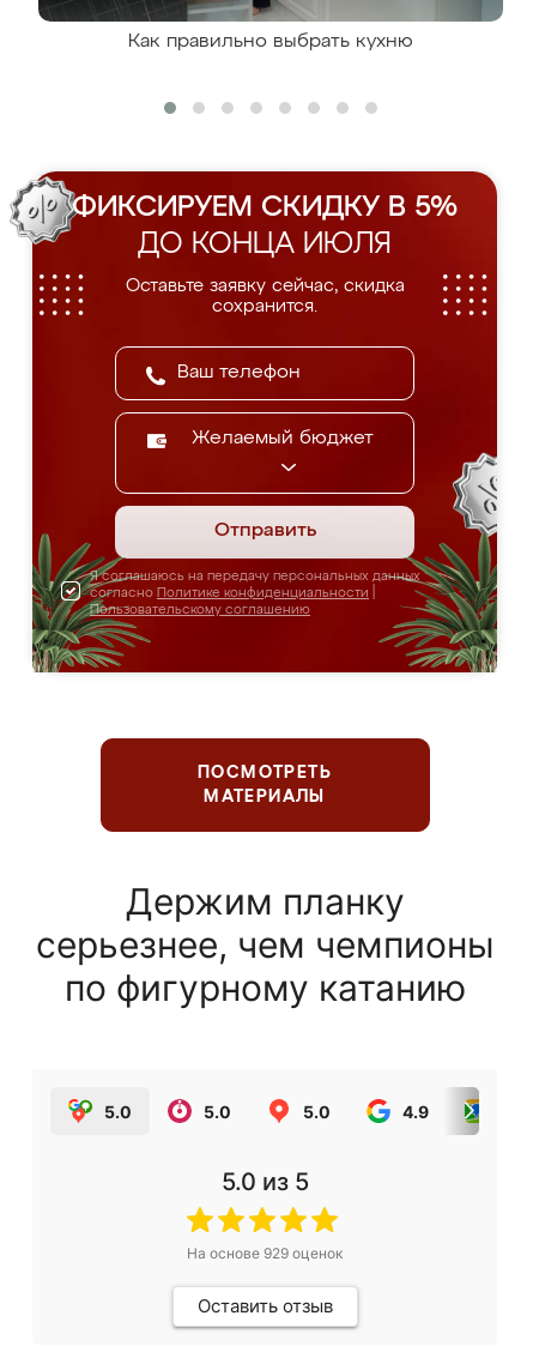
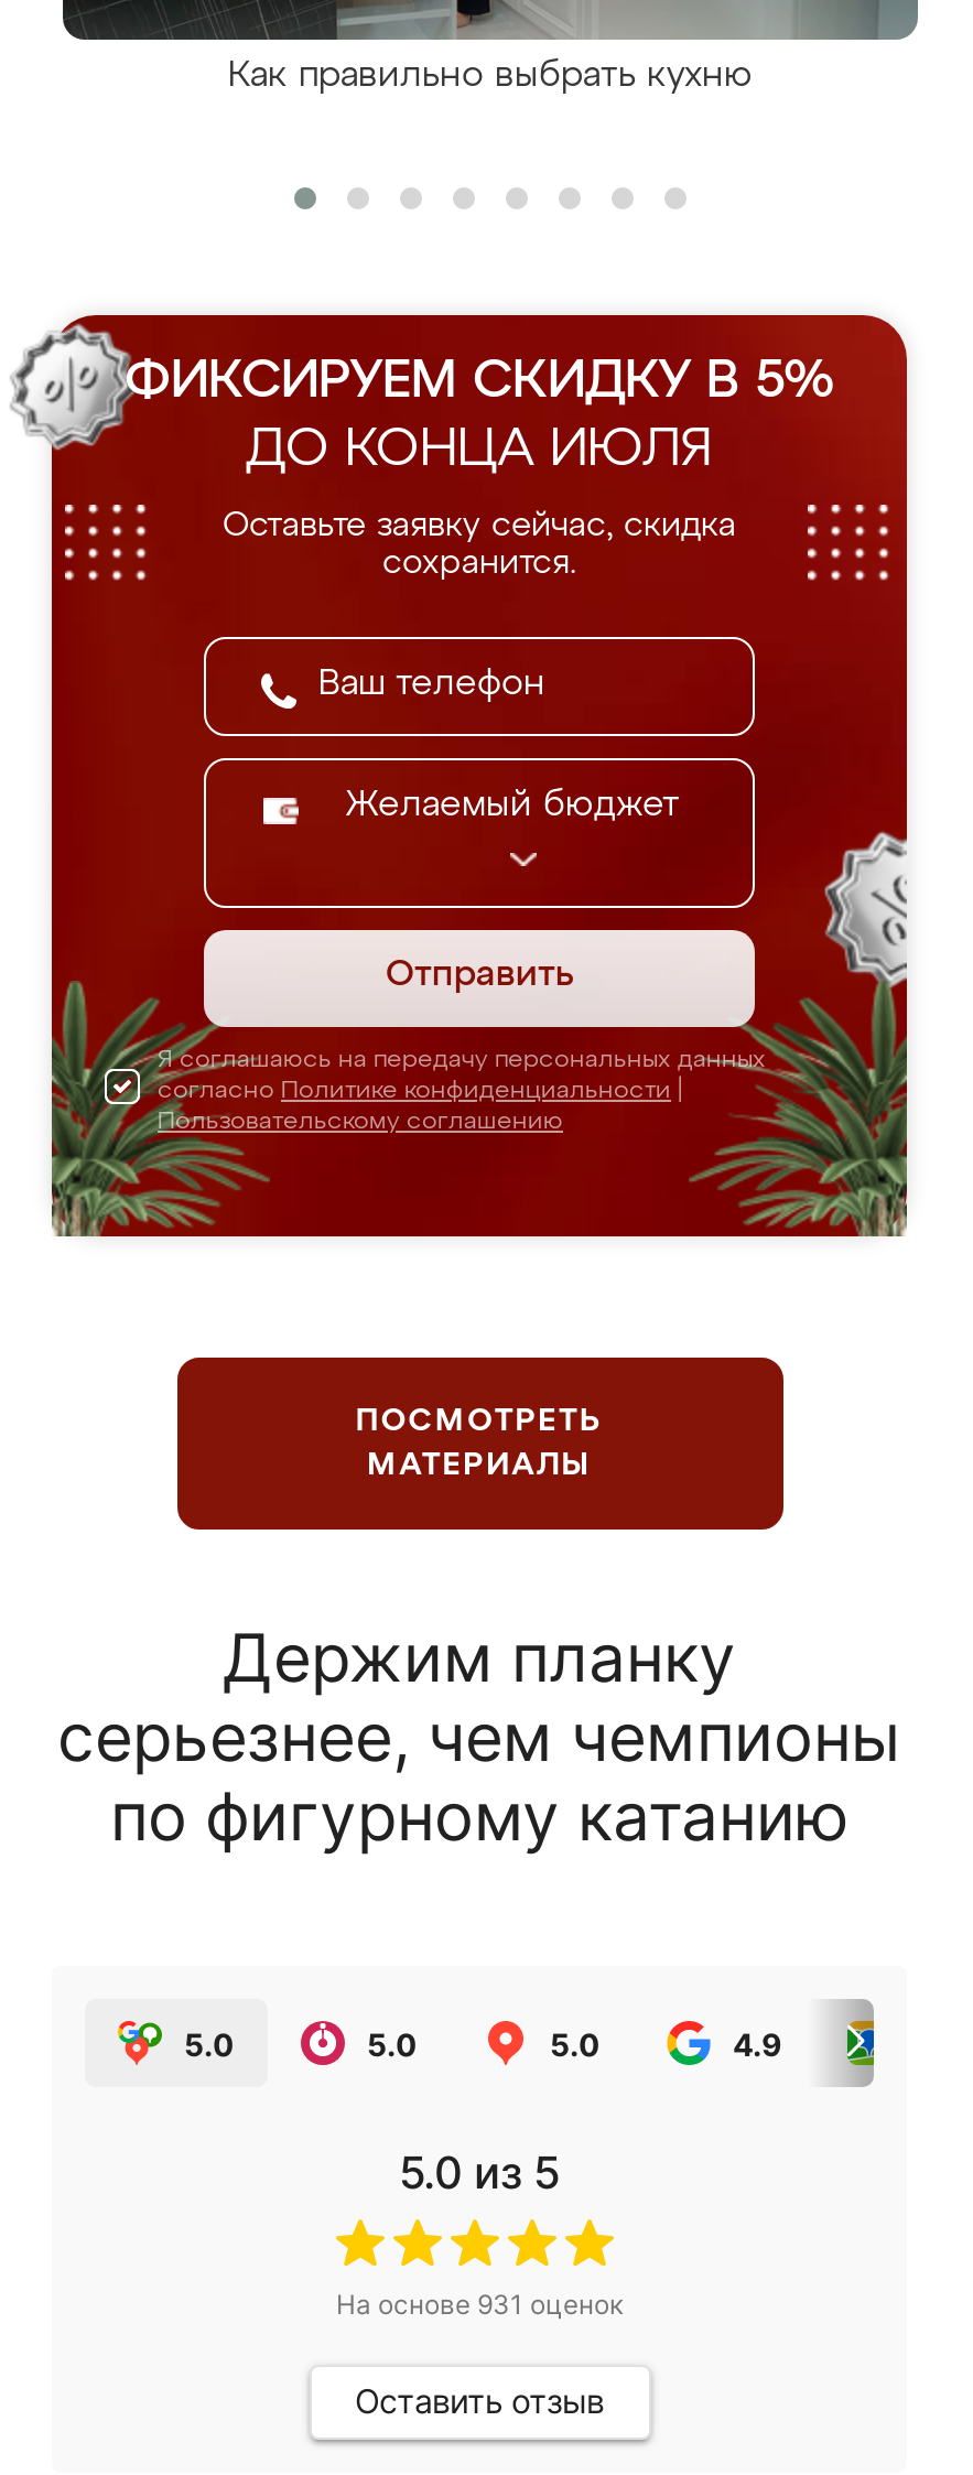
- На основе 929 оценок
+ На основе 931 оценок
